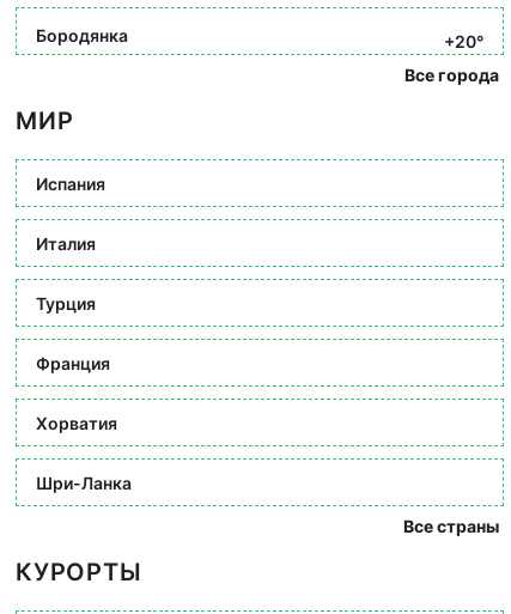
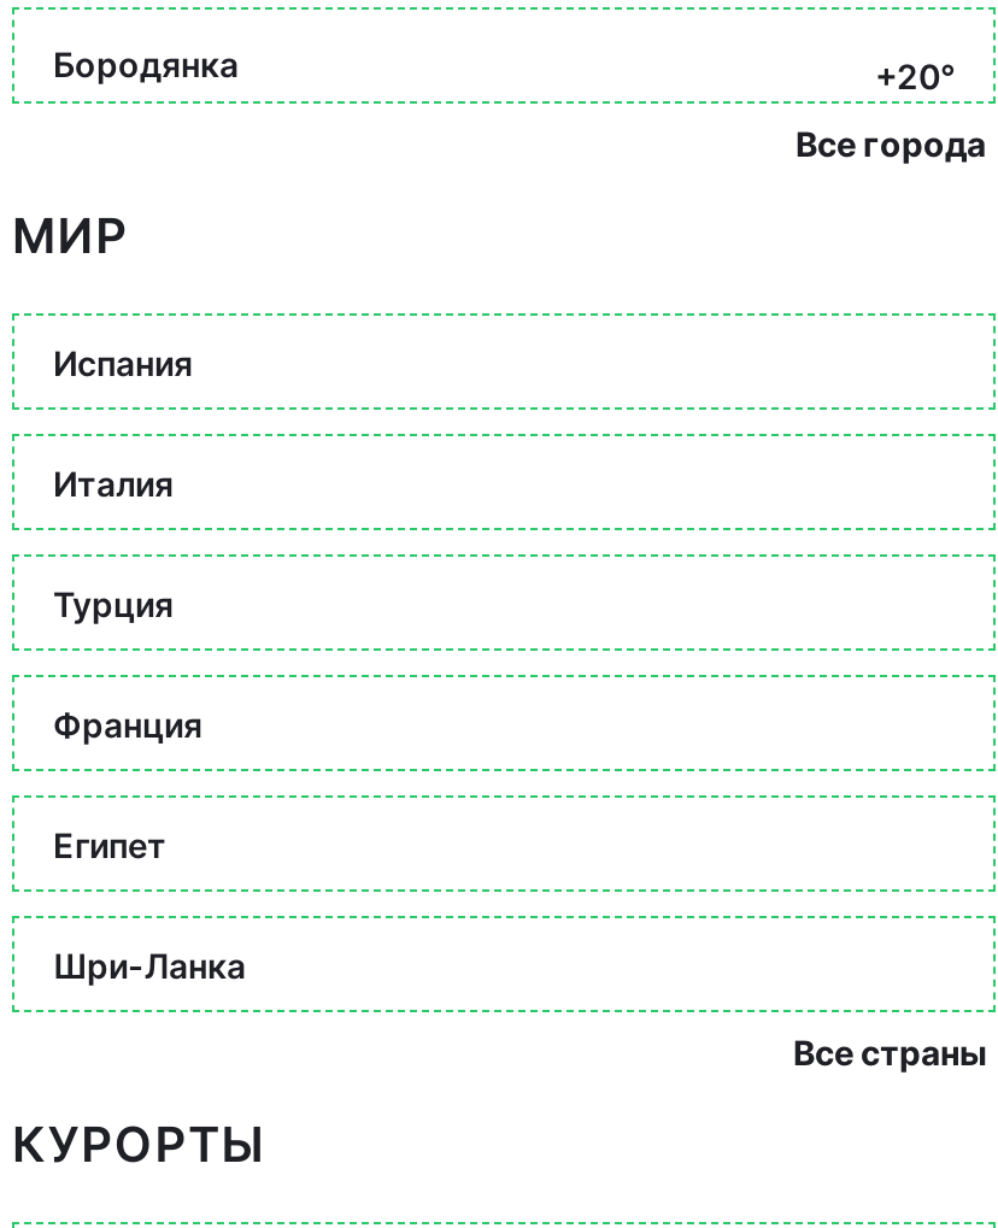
- Хорватия
+ Египет
